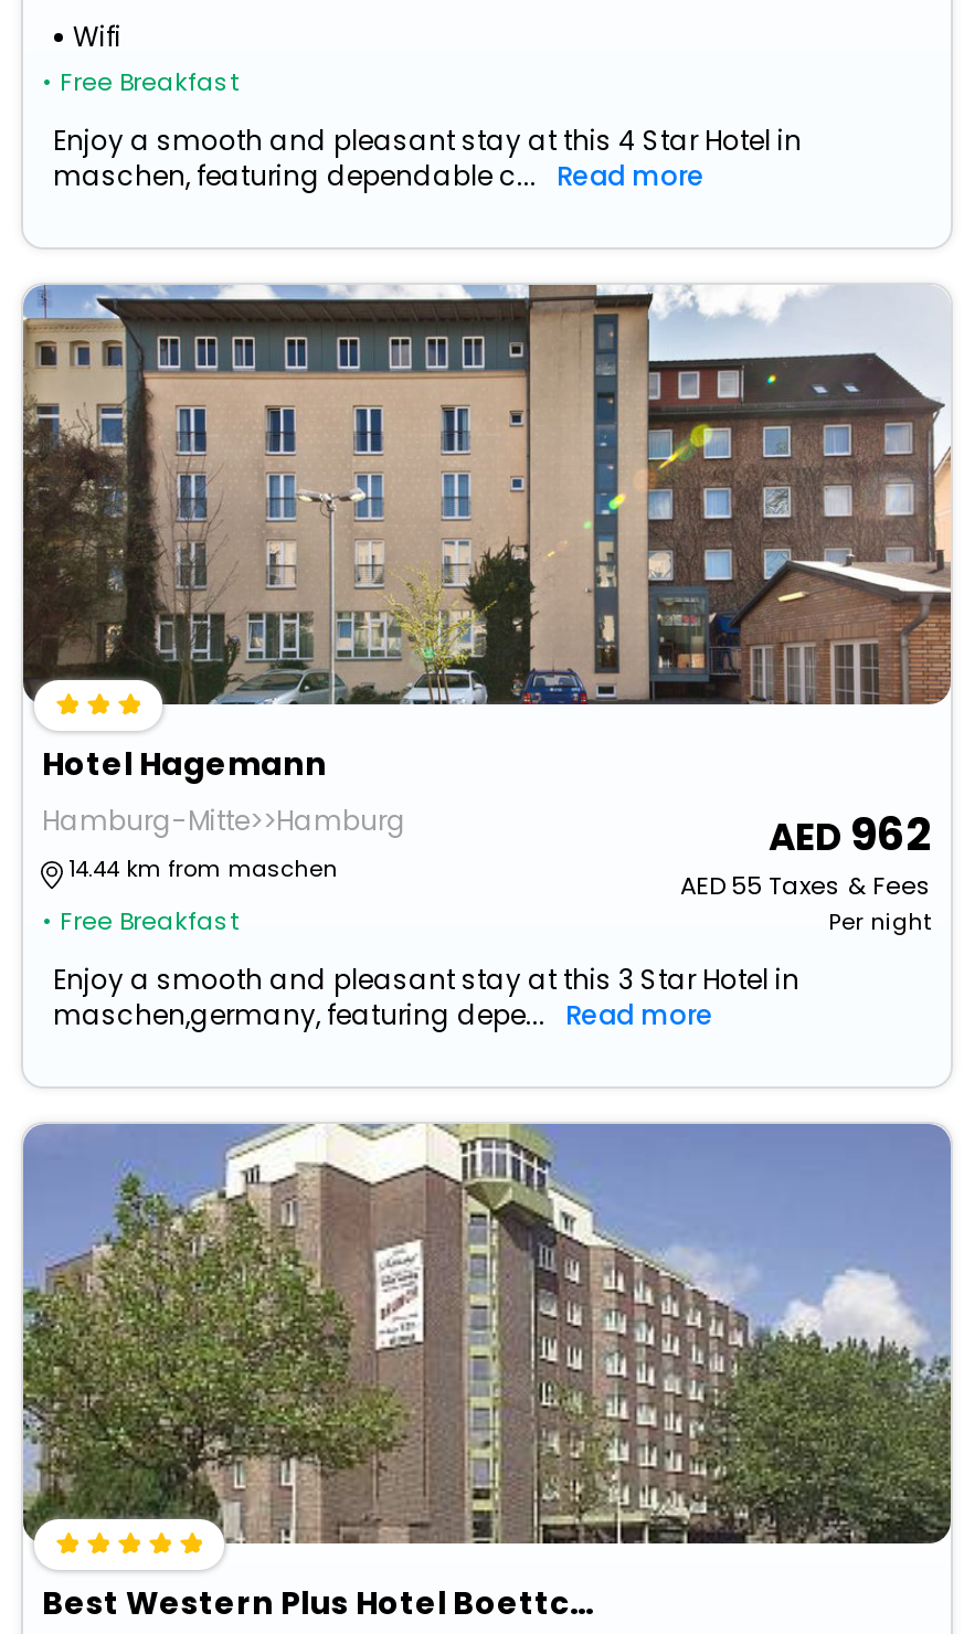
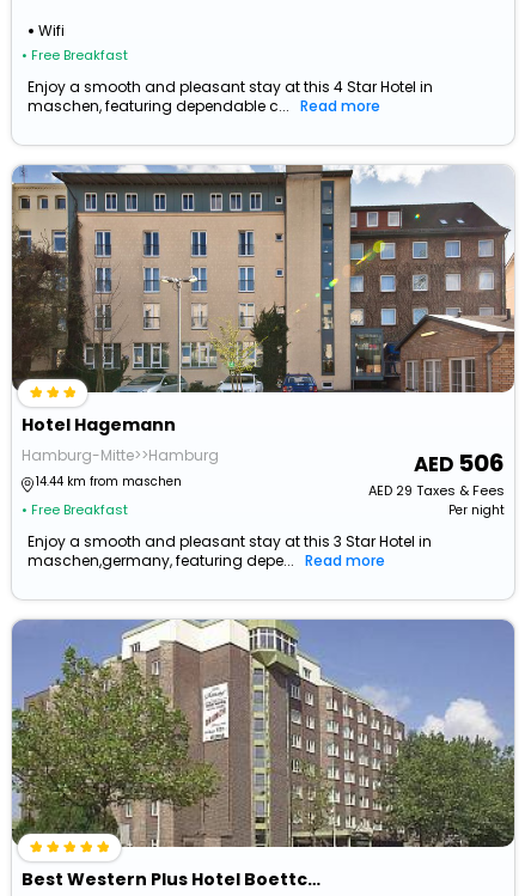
- 962
+ 506

- AED 55 Taxes & Fees
+ AED 29 Taxes & Fees
